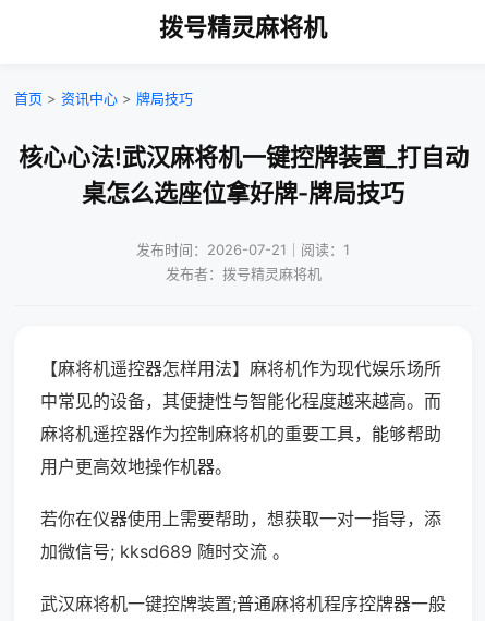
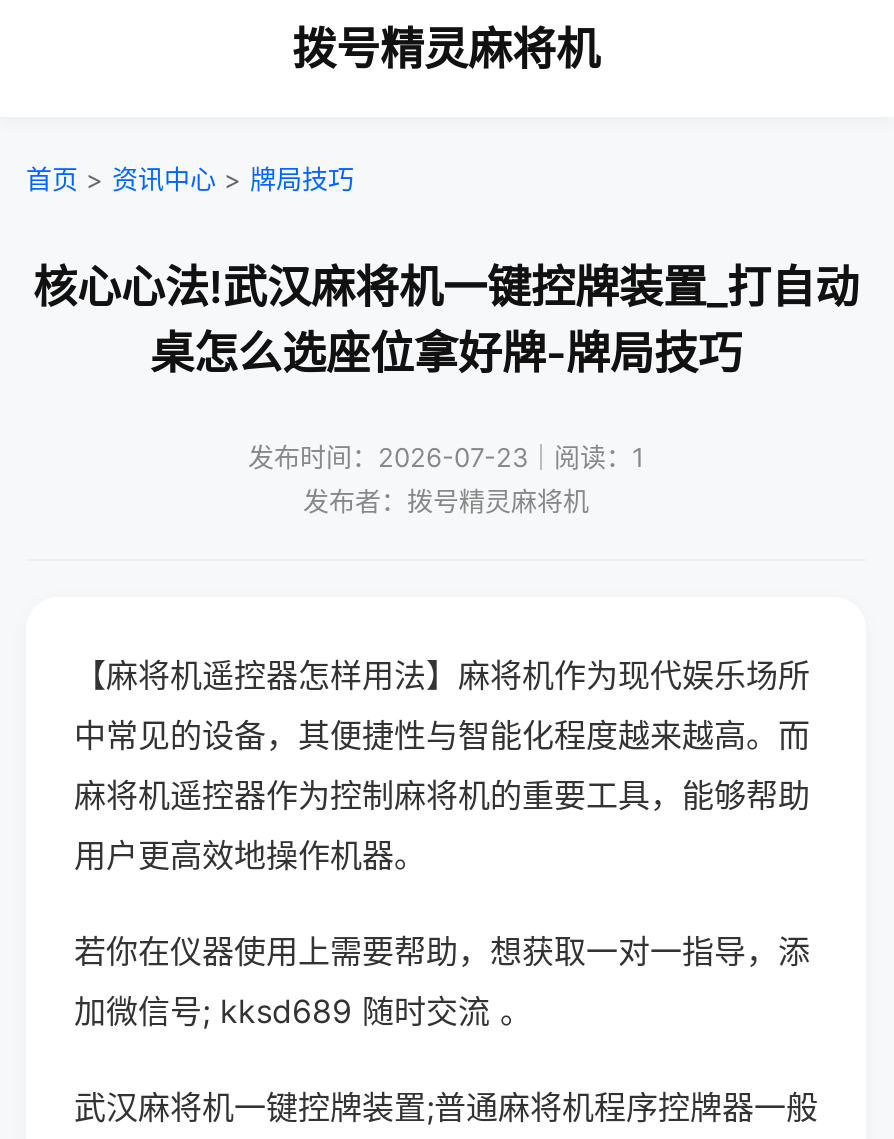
- 发布时间：2026-07-21｜阅读：1
+ 发布时间：2026-07-23｜阅读：1
